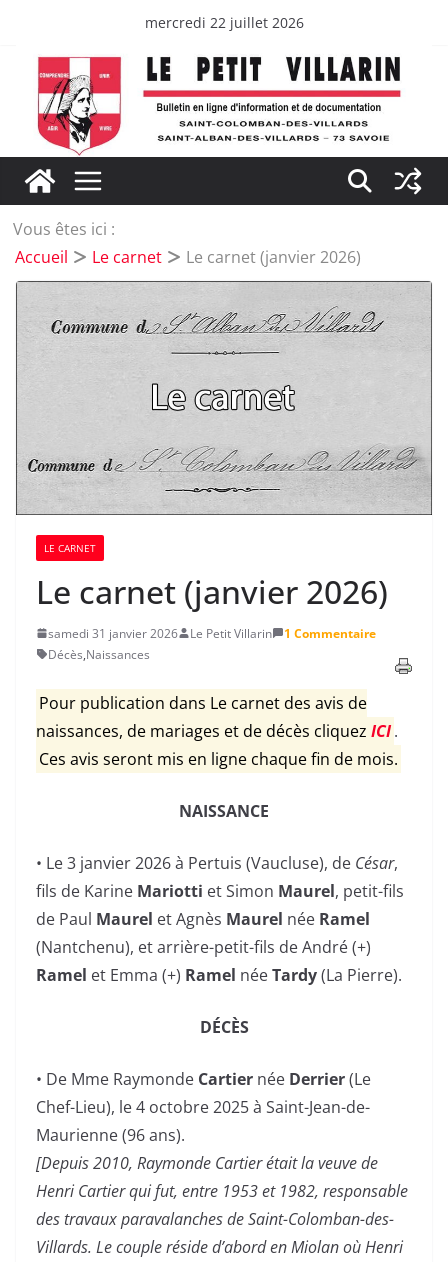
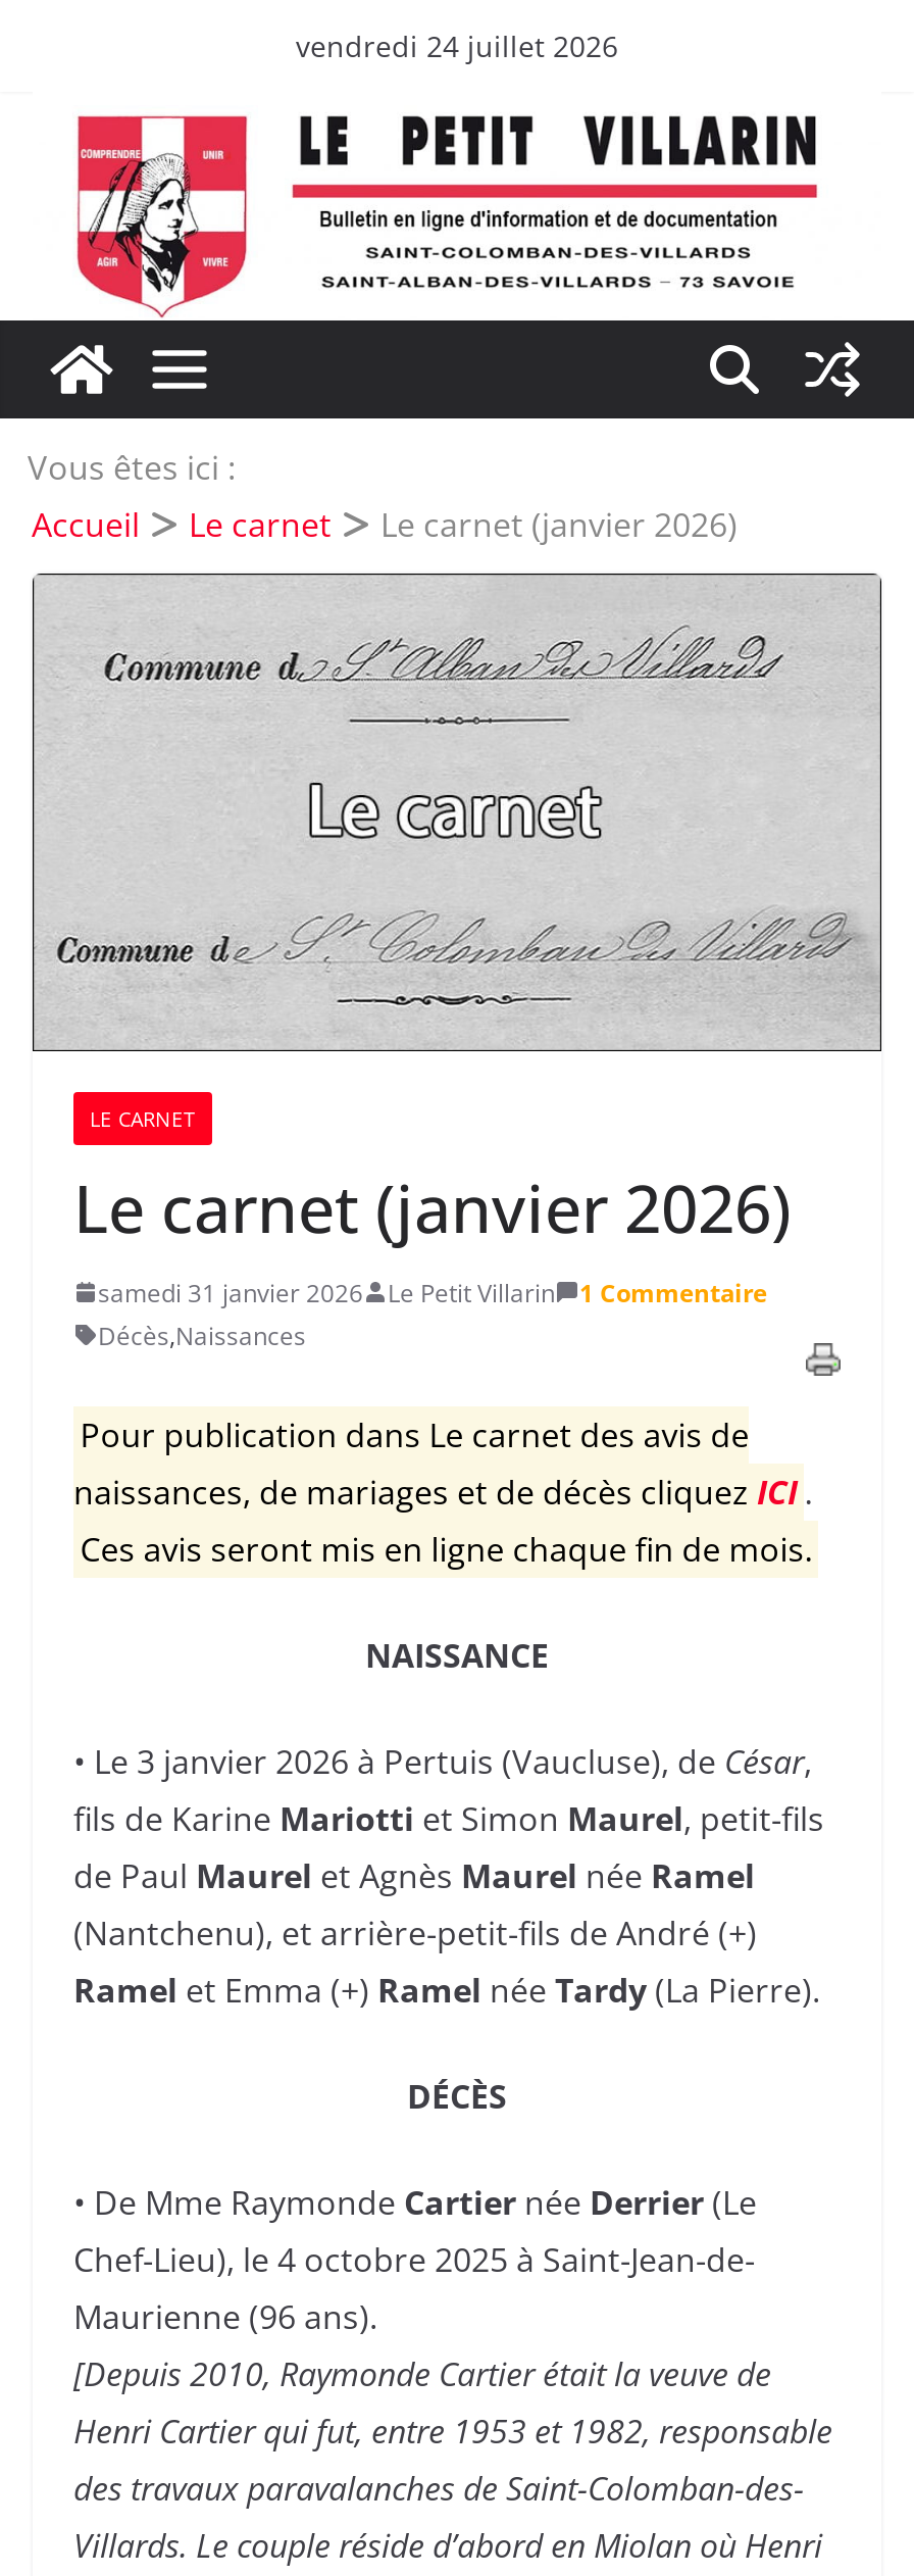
- mercredi 22 juillet 2026
+ vendredi 24 juillet 2026
